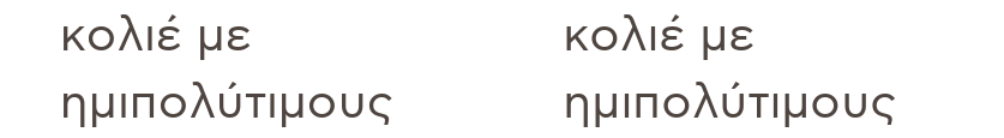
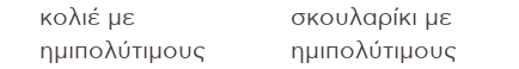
- κολιέ με
+ σκουλαρίκι με
